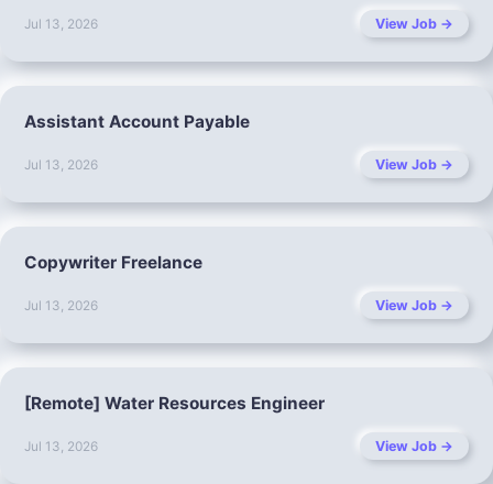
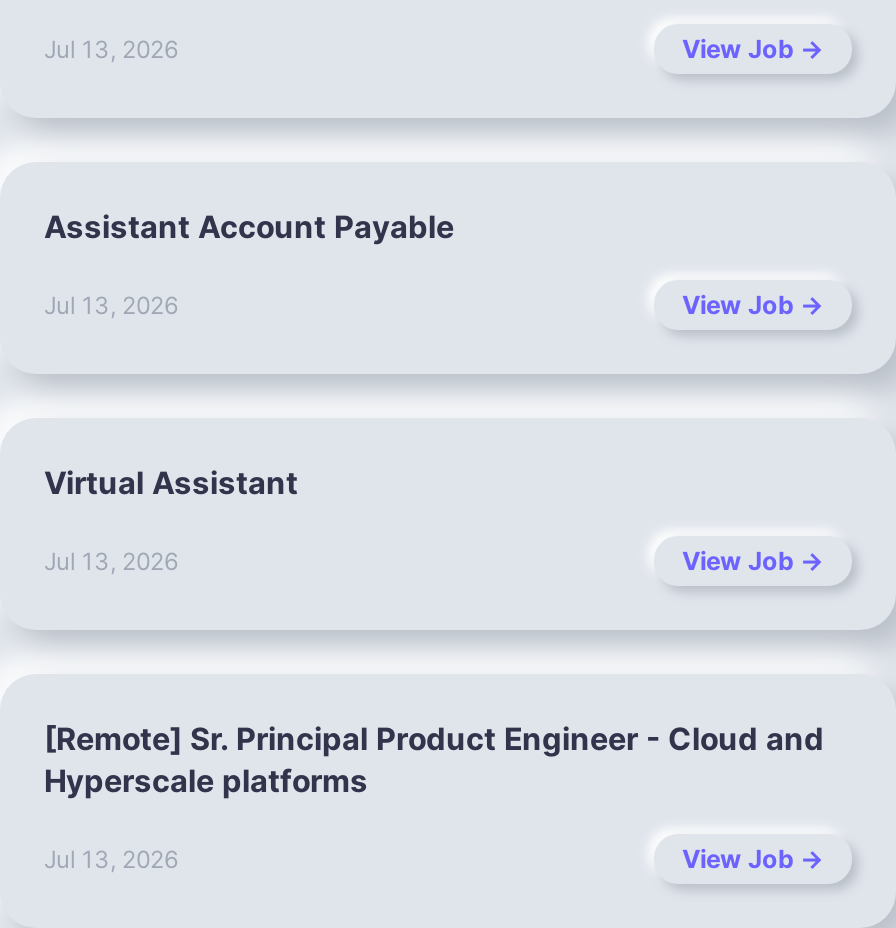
- Copywriter Freelance
+ Virtual Assistant

- [Remote] Water Resources Engineer
+ [Remote] Sr. Principal Product Engineer - Cloud and
+ Hyperscale platforms
